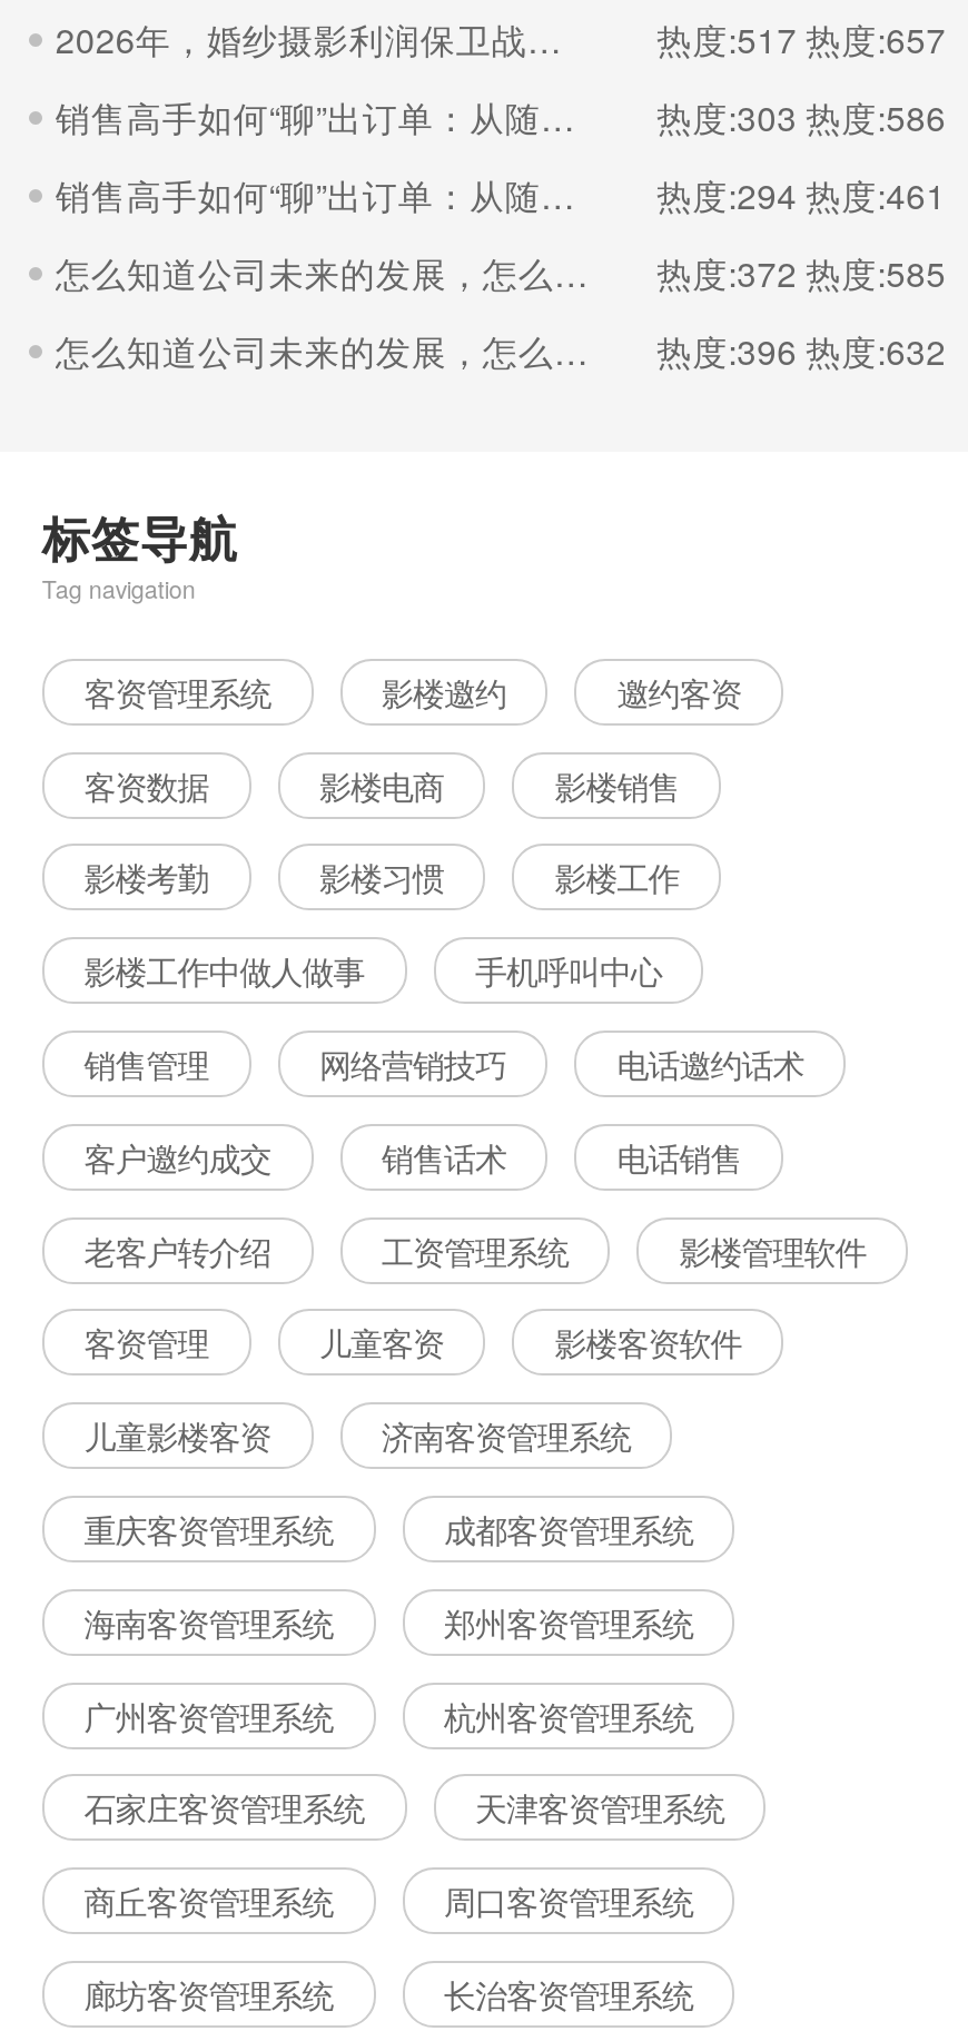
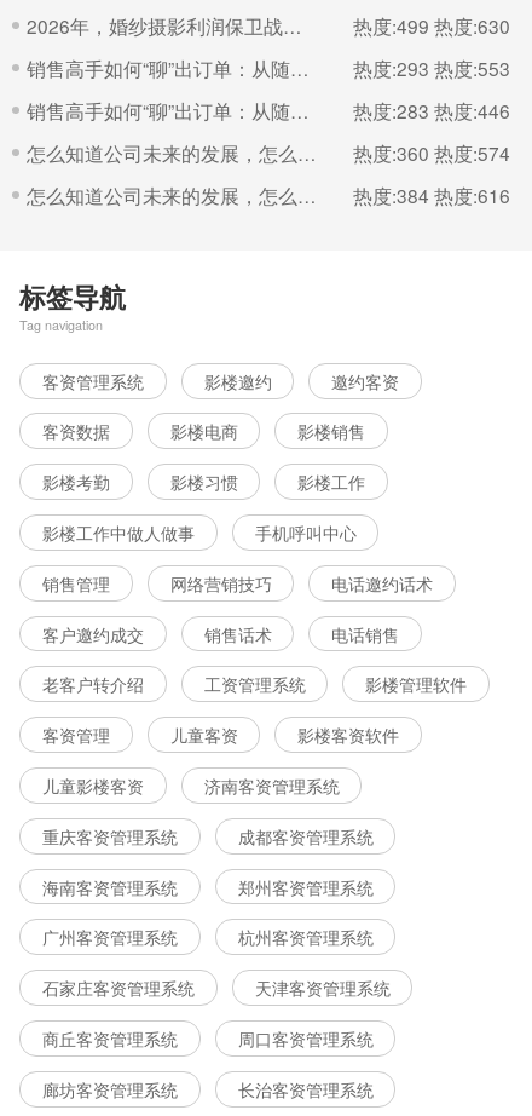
- 热度:517 热度:657
+ 热度:499 热度:630

- 热度:303 热度:586
+ 热度:293 热度:553

- 热度:294 热度:461
+ 热度:283 热度:446

- 热度:372 热度:585
+ 热度:360 热度:574

- 热度:396 热度:632
+ 热度:384 热度:616
